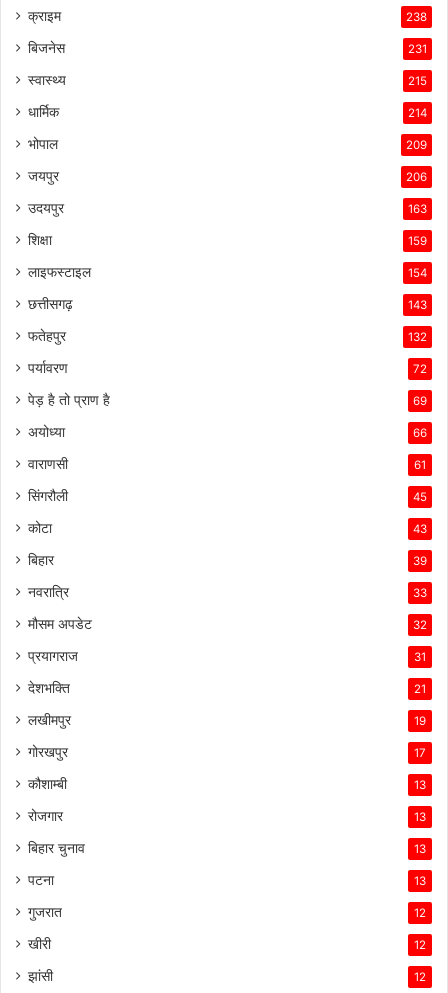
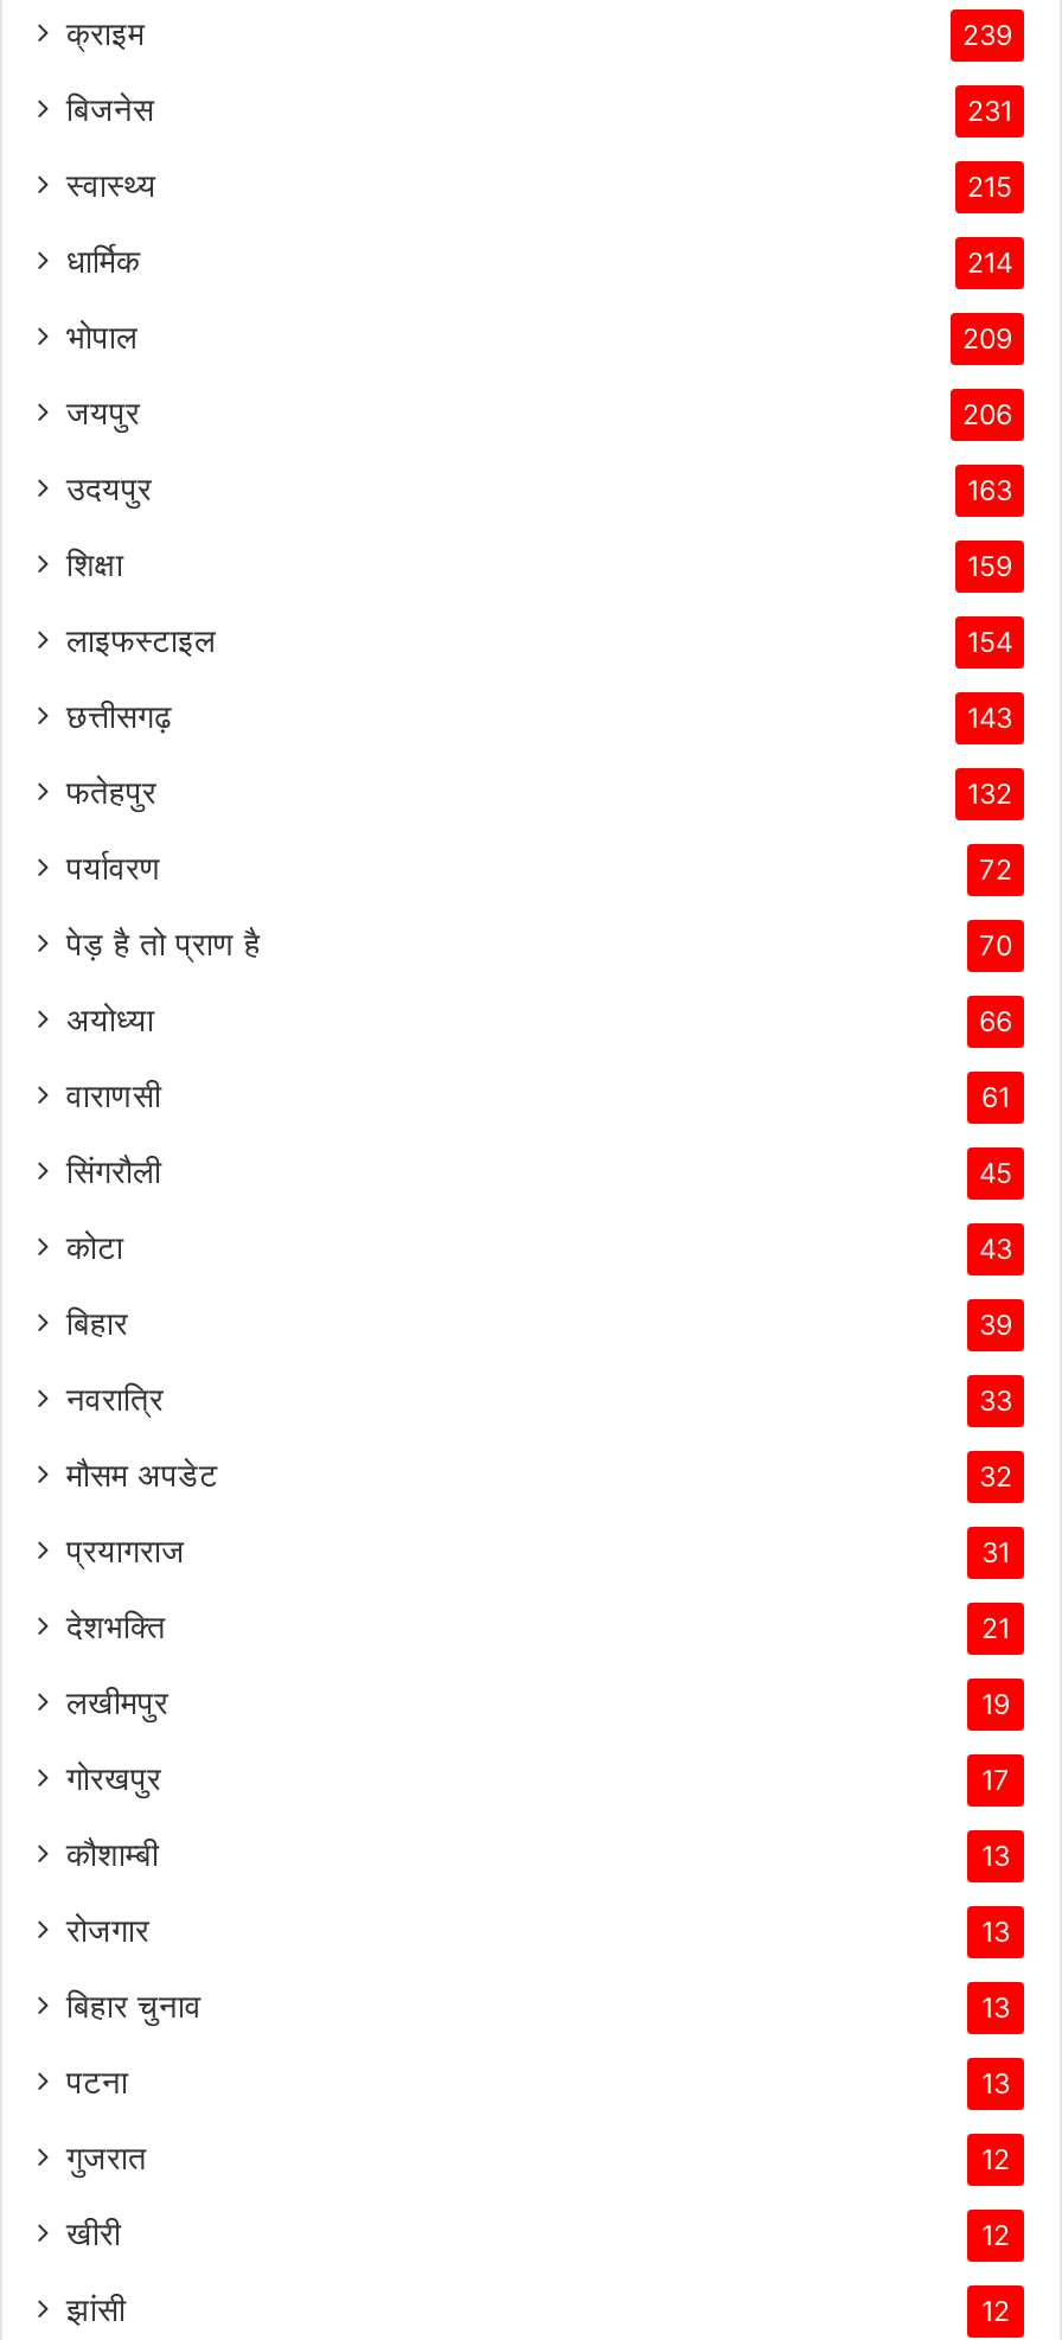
- 238
+ 239

- 69
+ 70
